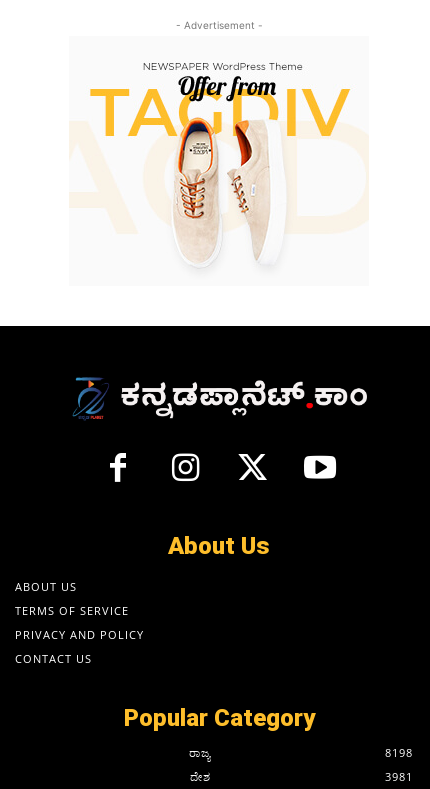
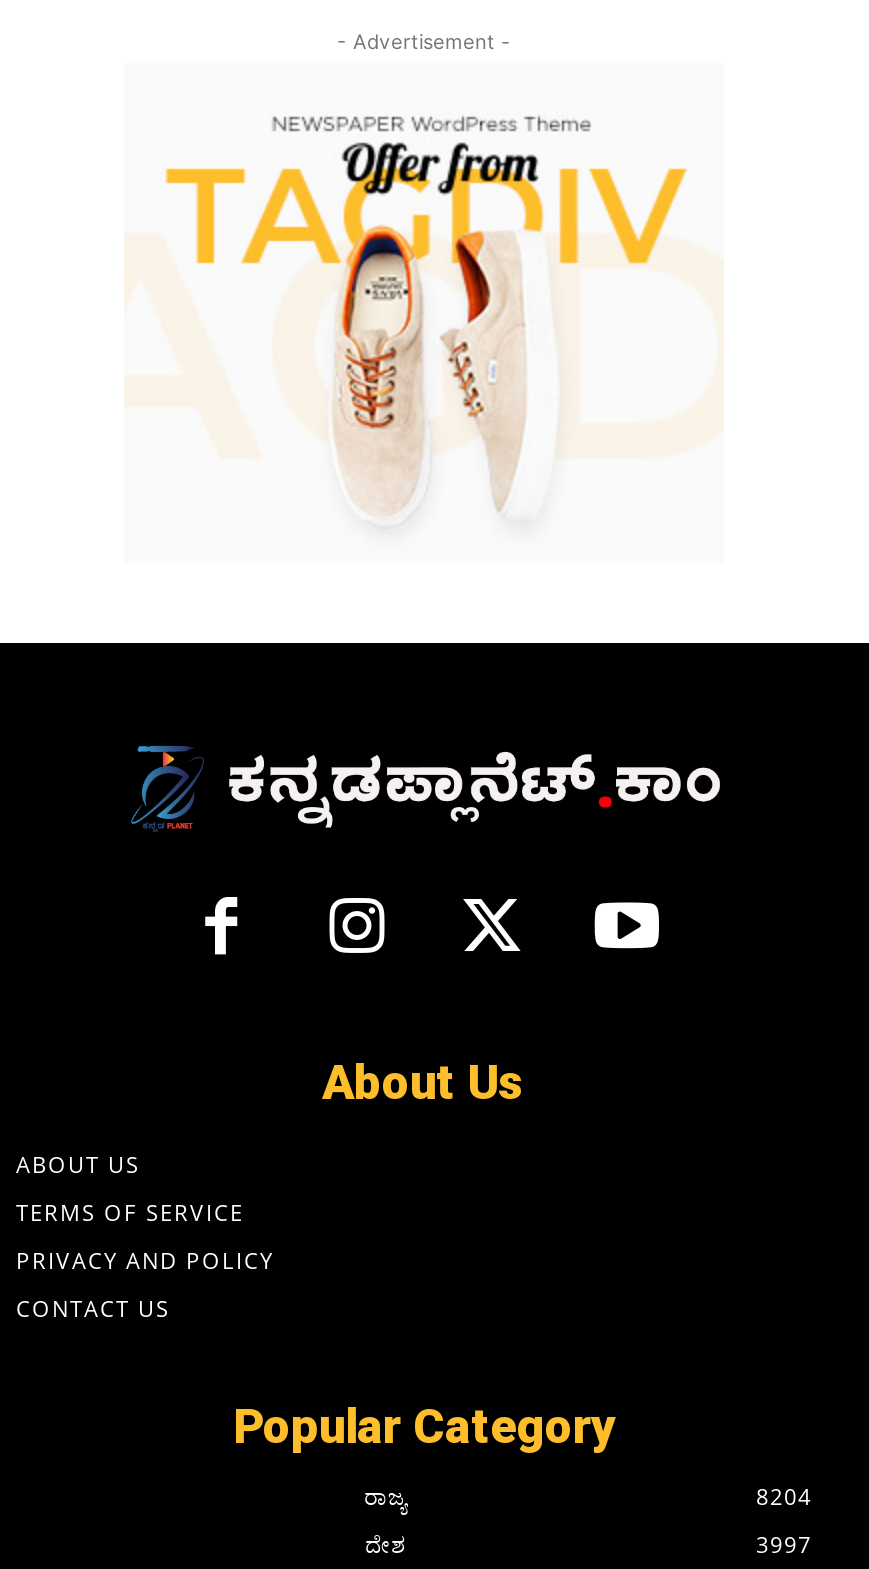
- 8198
+ 8204

- 3981
+ 3997
